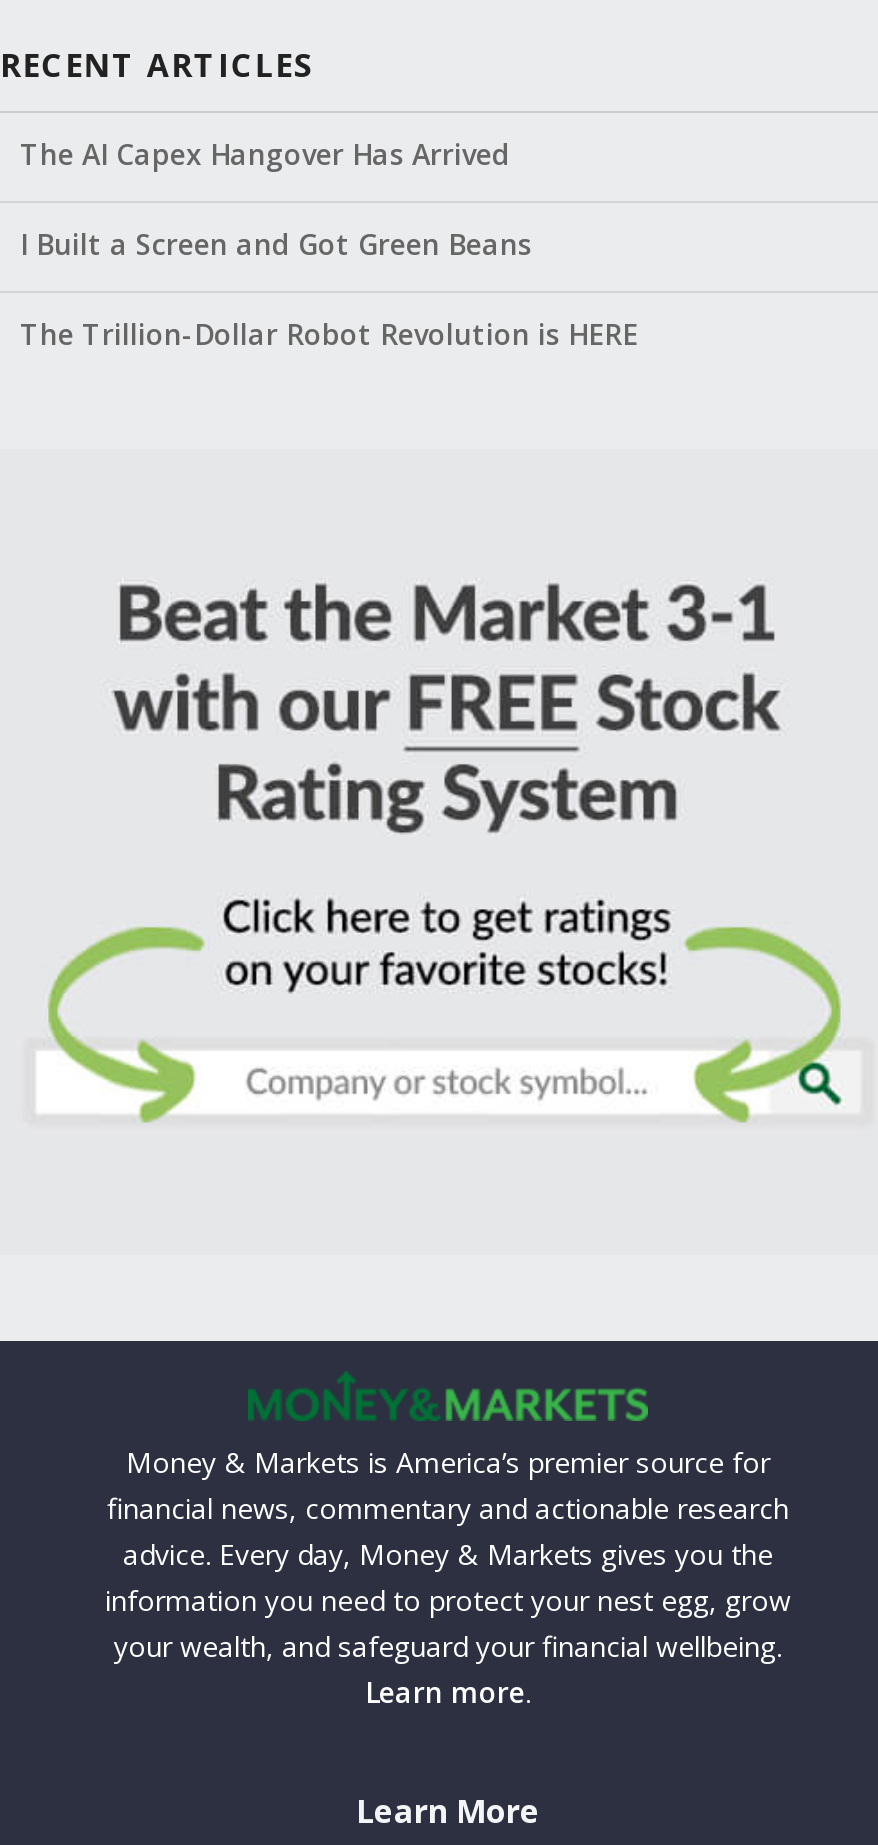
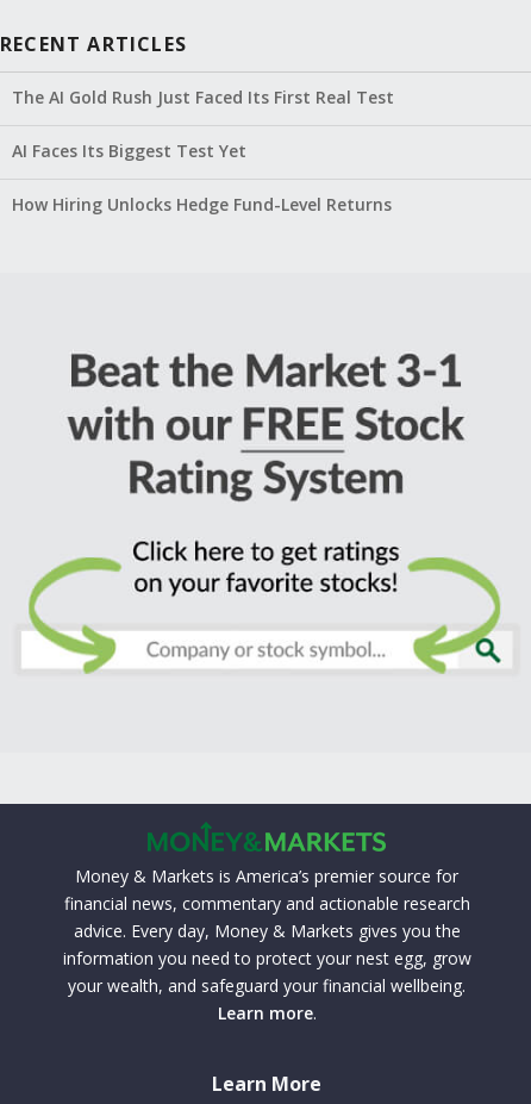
- The AI Capex Hangover Has Arrived
+ The AI Gold Rush Just Faced Its First Real Test

- I Built a Screen and Got Green Beans
+ AI Faces Its Biggest Test Yet

- The Trillion-Dollar Robot Revolution is HERE
+ How Hiring Unlocks Hedge Fund-Level Returns
